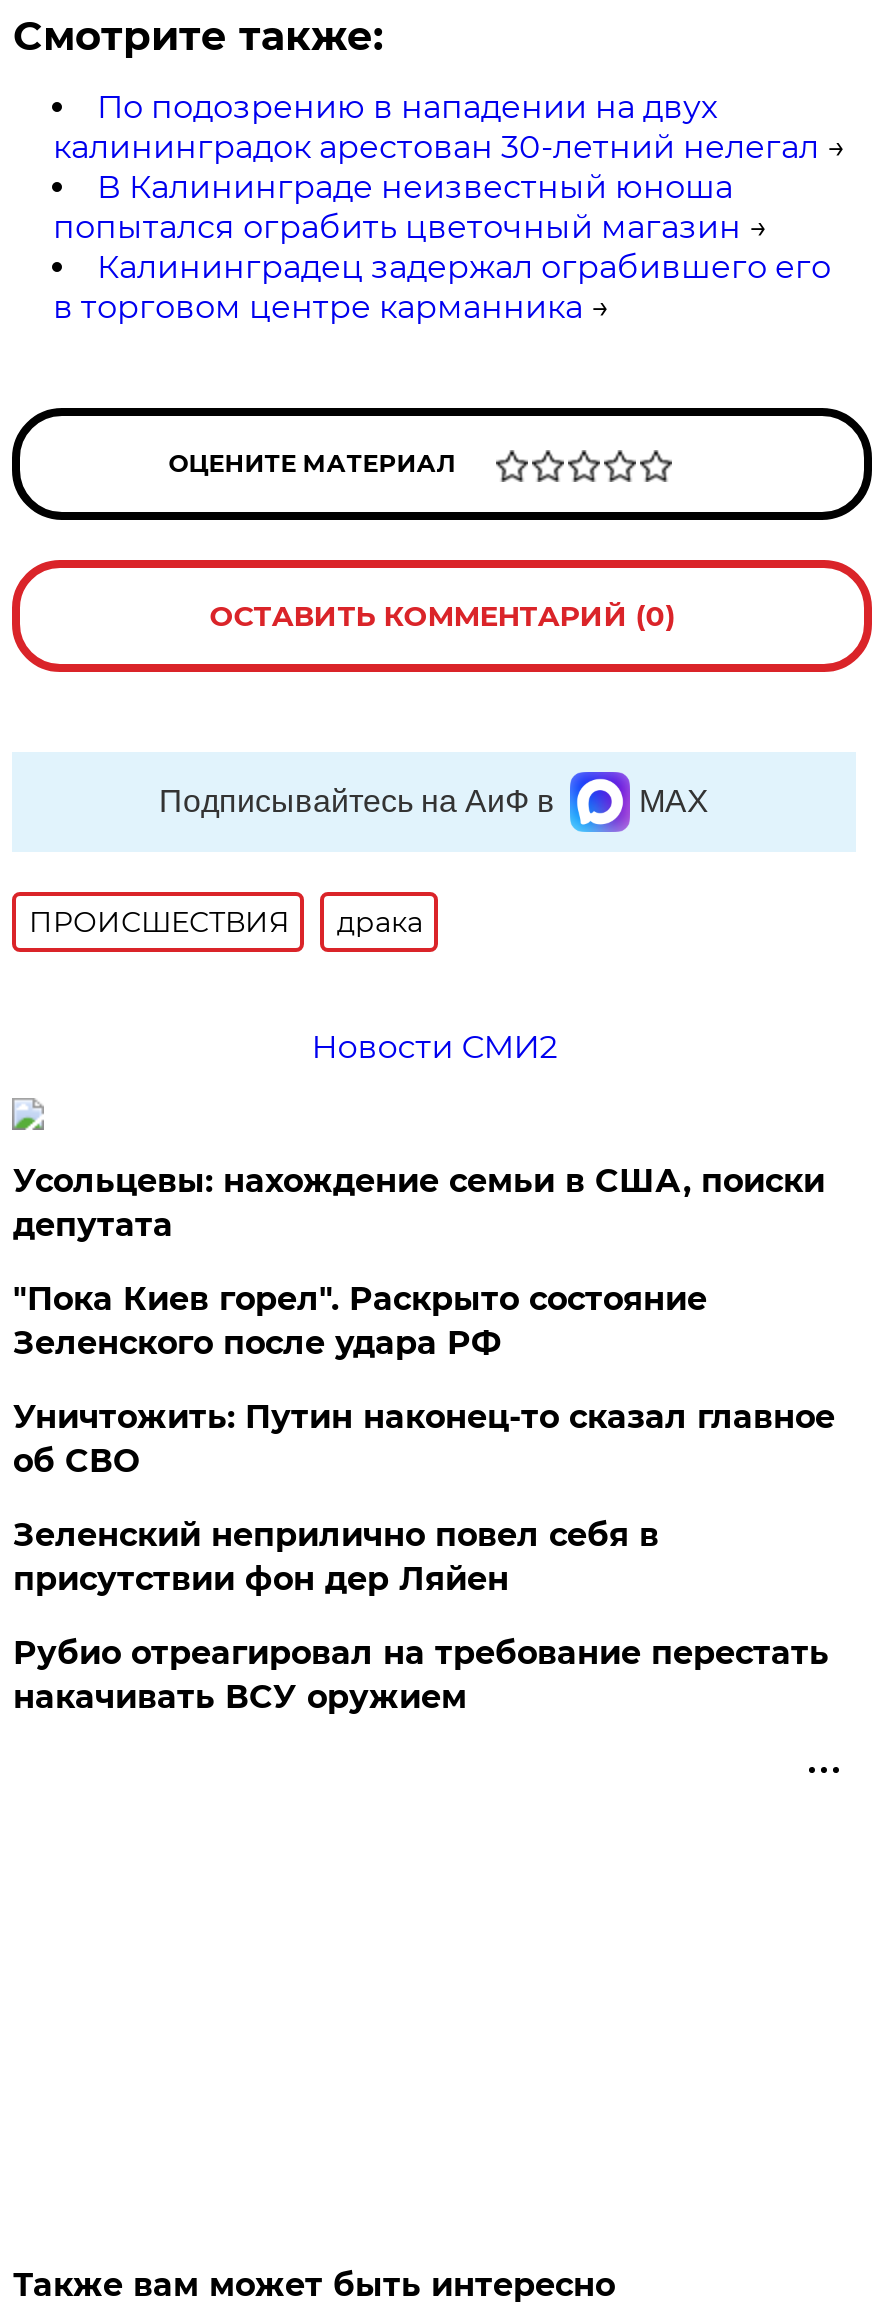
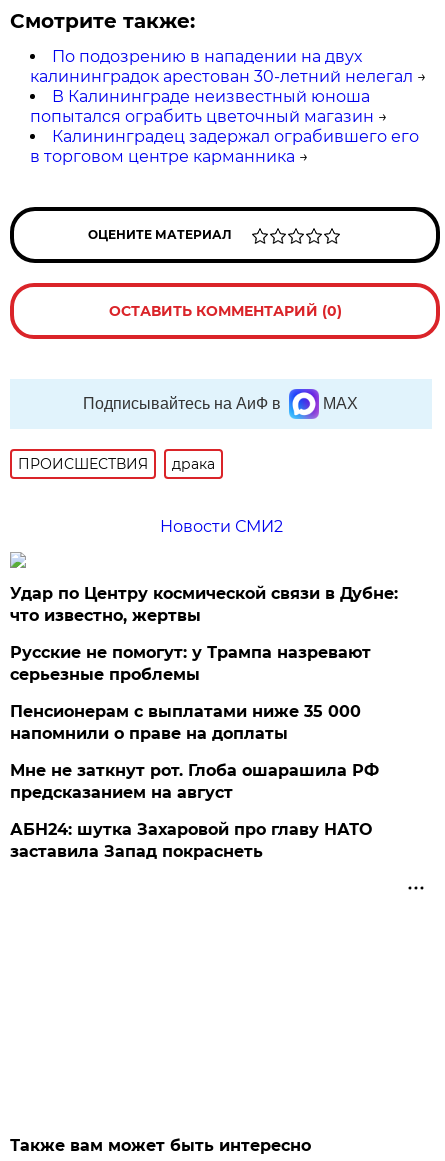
- Усольцевы: нахождение семьи в США, поиски
- депутата
+ Удар по Центру космической связи в Дубне:
+ что известно, жертвы

- "Пока Киев горел". Раскрыто состояние
- Зеленского после удара РФ
+ Русские не помогут: у Трампа назревают
+ серьезные проблемы

- Уничтожить: Путин наконец-то сказал главное
- об СВО
+ Пенсионерам с выплатами ниже 35 000
+ напомнили о праве на доплаты

- Зеленский неприлично повел cебя в
- присутствии фон дер Ляйен
+ Мне не заткнут рот. Глоба ошарашила РФ
+ предсказанием на август

- Рубио отреагировал на требование перестать
- накачивать ВСУ оружием
+ АБН24: шутка Захаровой про главу НАТО
+ заставила Запад покраснеть
